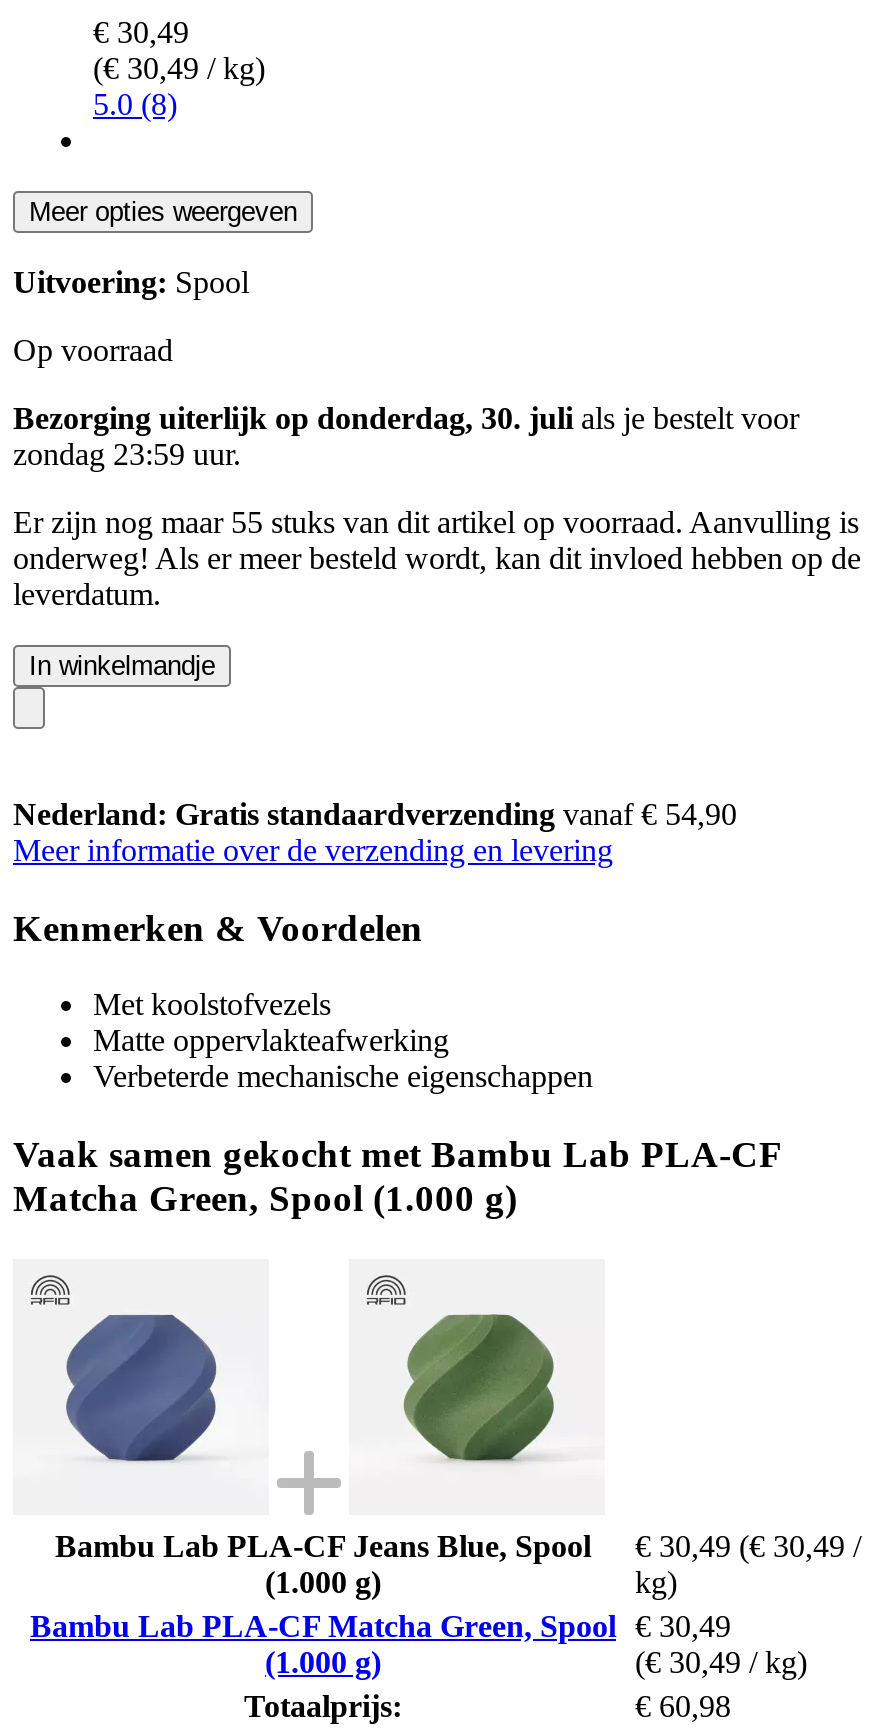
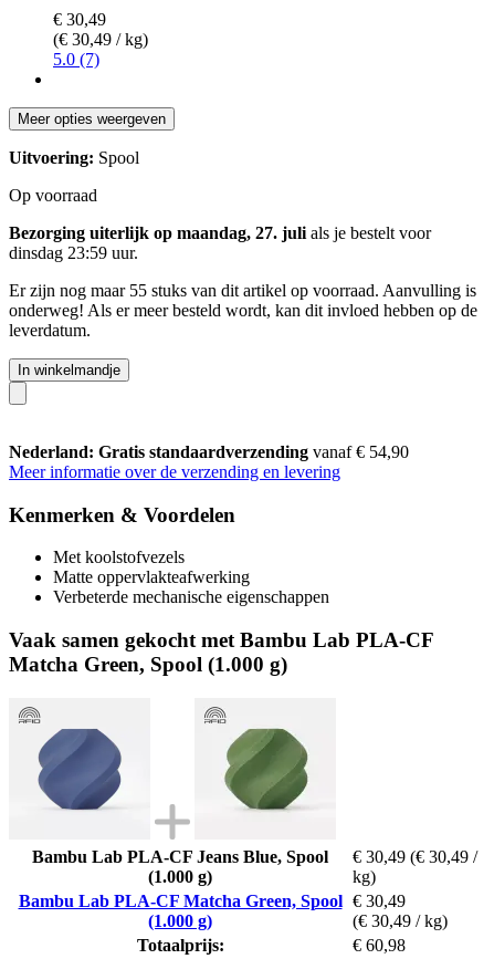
- 5.0 (8)
+ 5.0 (7)

- Bezorging uiterlijk op donderdag, 30. juli als je bestelt voor
+ Bezorging uiterlijk op maandag, 27. juli als je bestelt voor

- zondag 23:59 uur.
+ dinsdag 23:59 uur.
